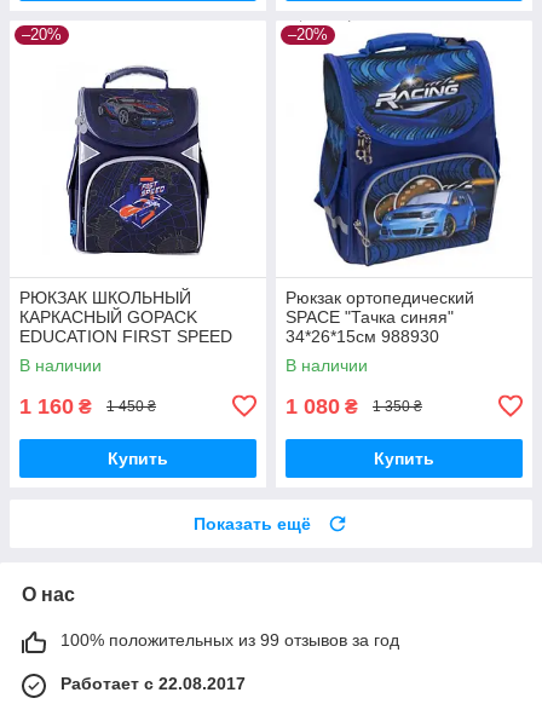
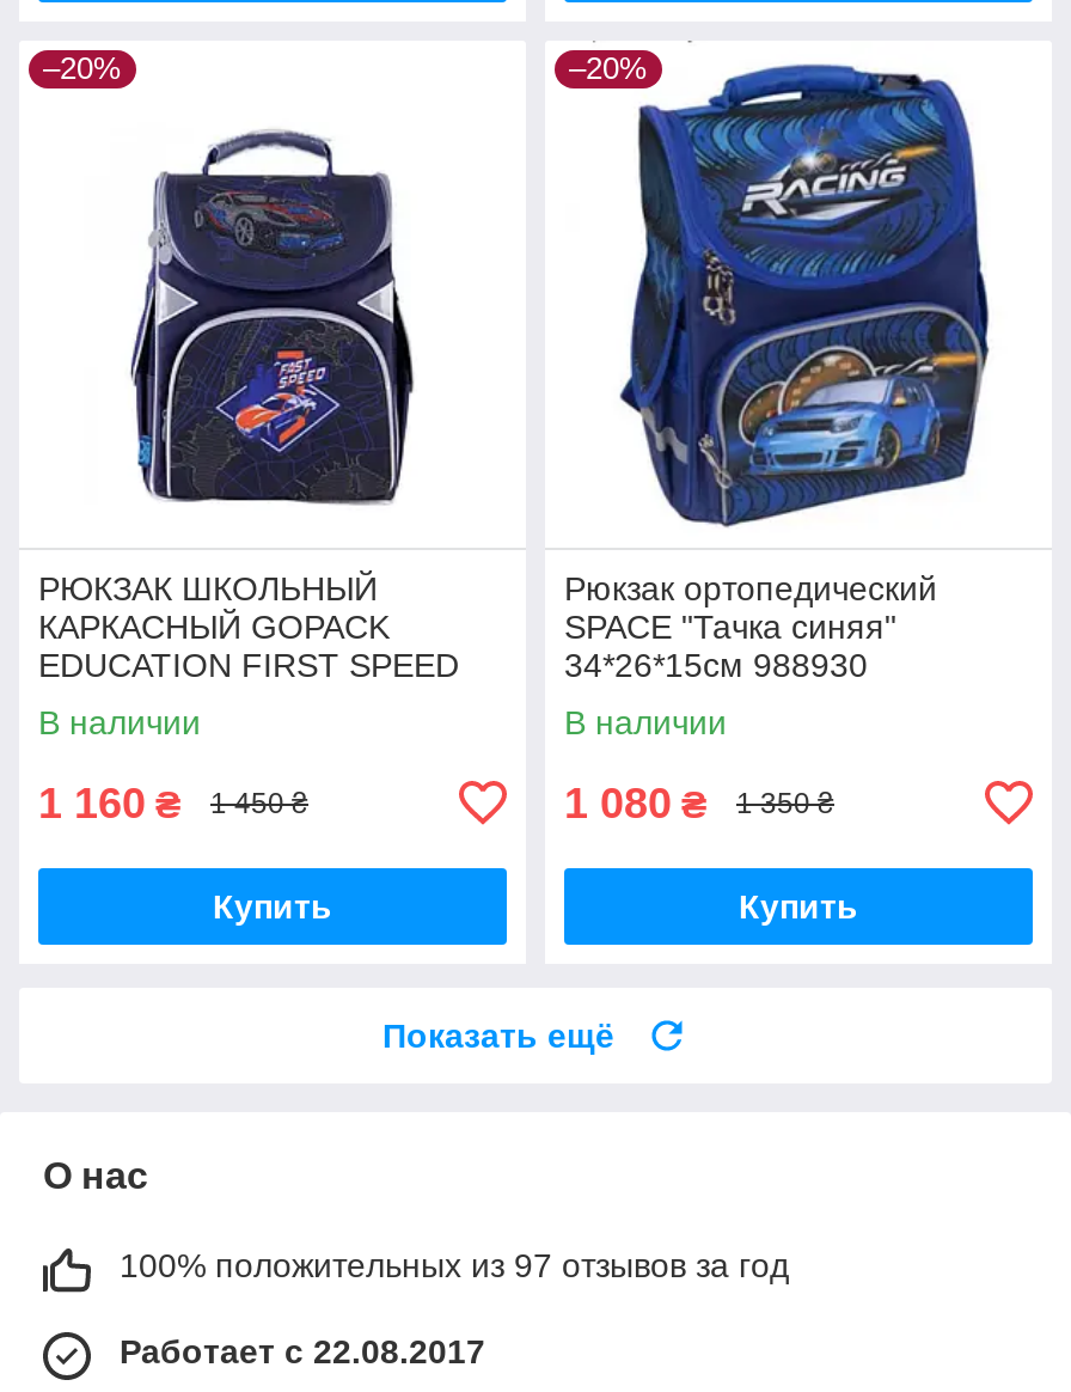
- 100% положительных из 99 отзывов за год
+ 100% положительных из 97 отзывов за год
